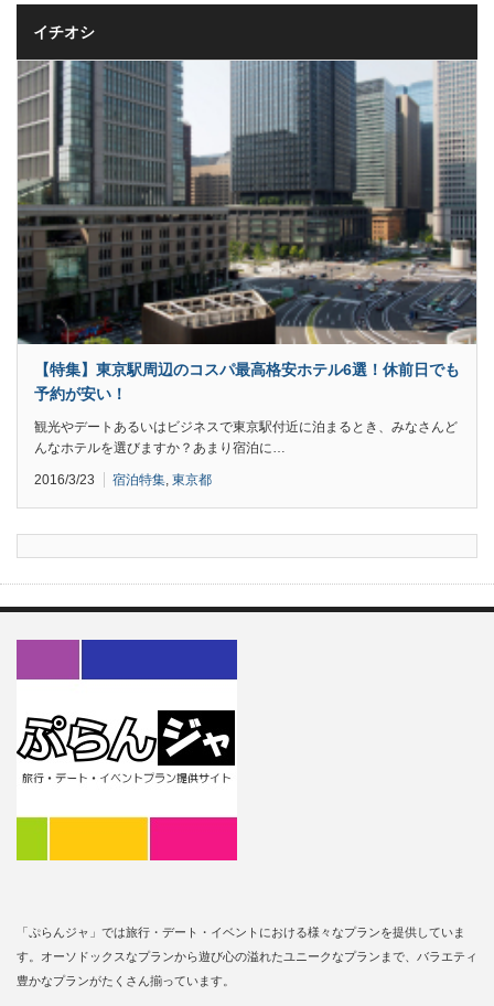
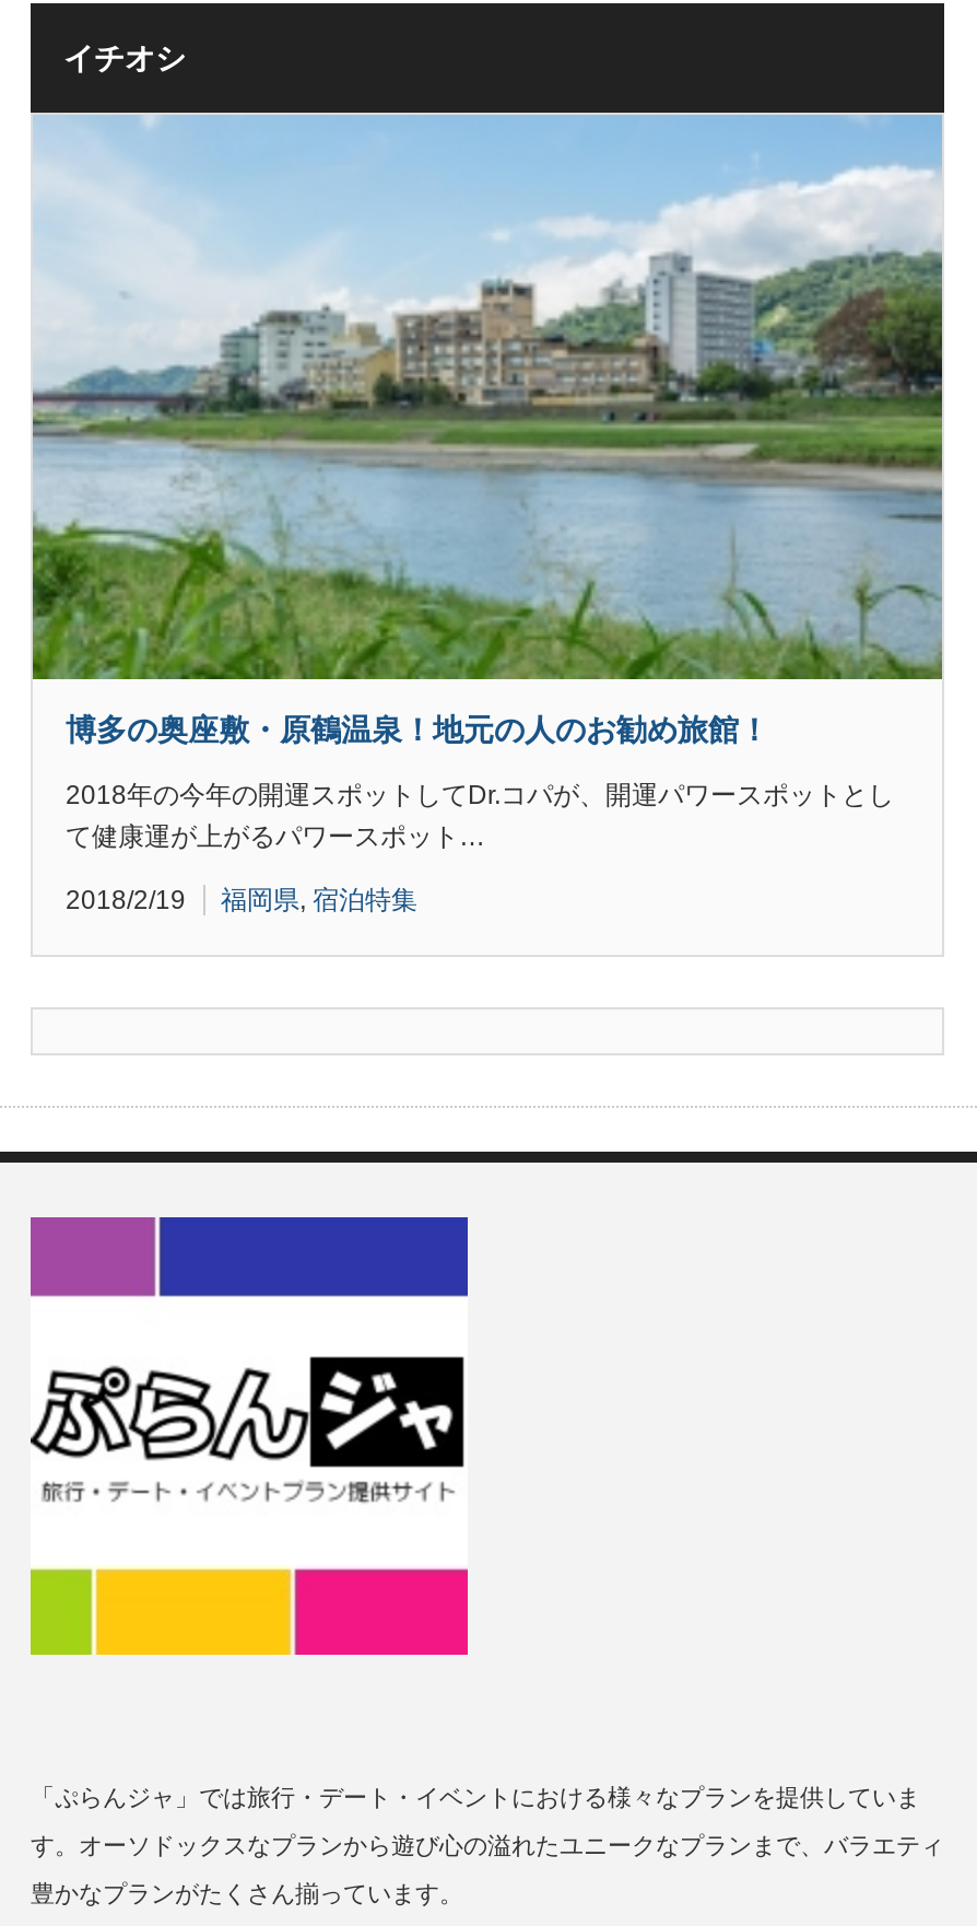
- [image]
- 【特集】東京駅周辺のコスパ最高格安ホテル6選！休前日でも
- 予約が安い！
+ [image]
+ 博多の奥座敷・原鶴温泉！地元の人のお勧め旅館！

- 観光やデートあるいはビジネスで東京駅付近に泊まるとき、みなさんど
- んなホテルを選びますか？あまり宿泊に…
+ 2018年の今年の開運スポットしてDr.コパが、開運パワースポットとし
+ て健康運が上がるパワースポット…

- 2016/3/23
- 宿泊特集,東京都
+ 2018/2/19
+ 福岡県,宿泊特集
